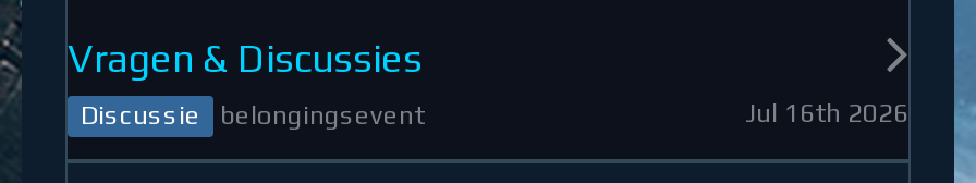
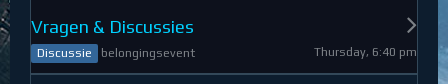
- Jul 16th 2026
+ Thursday, 6:40 pm
